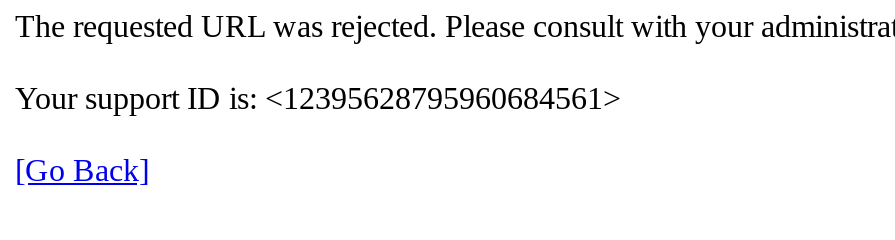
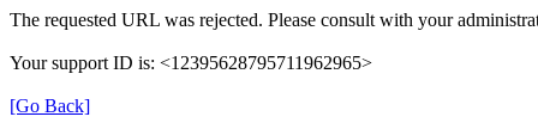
- Your support ID is: <12395628795960684561>
+ Your support ID is: <12395628795711962965>
